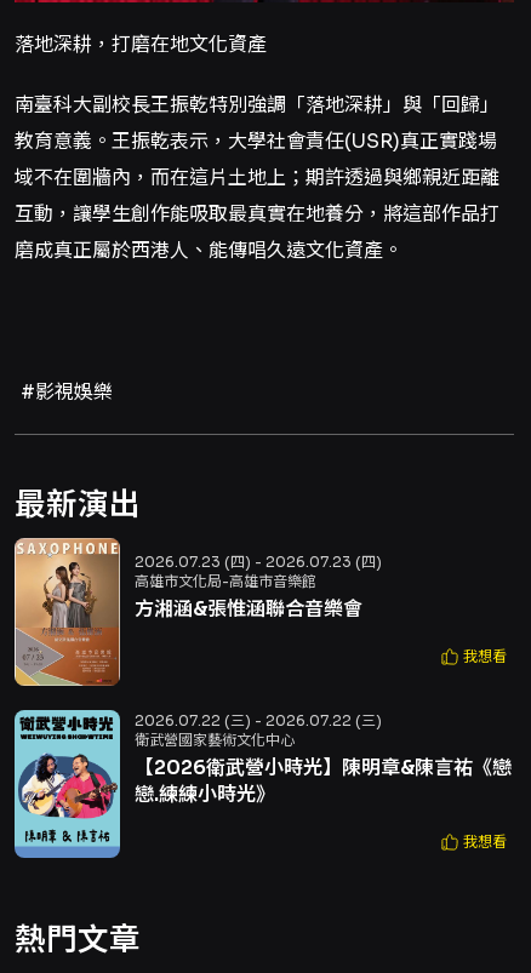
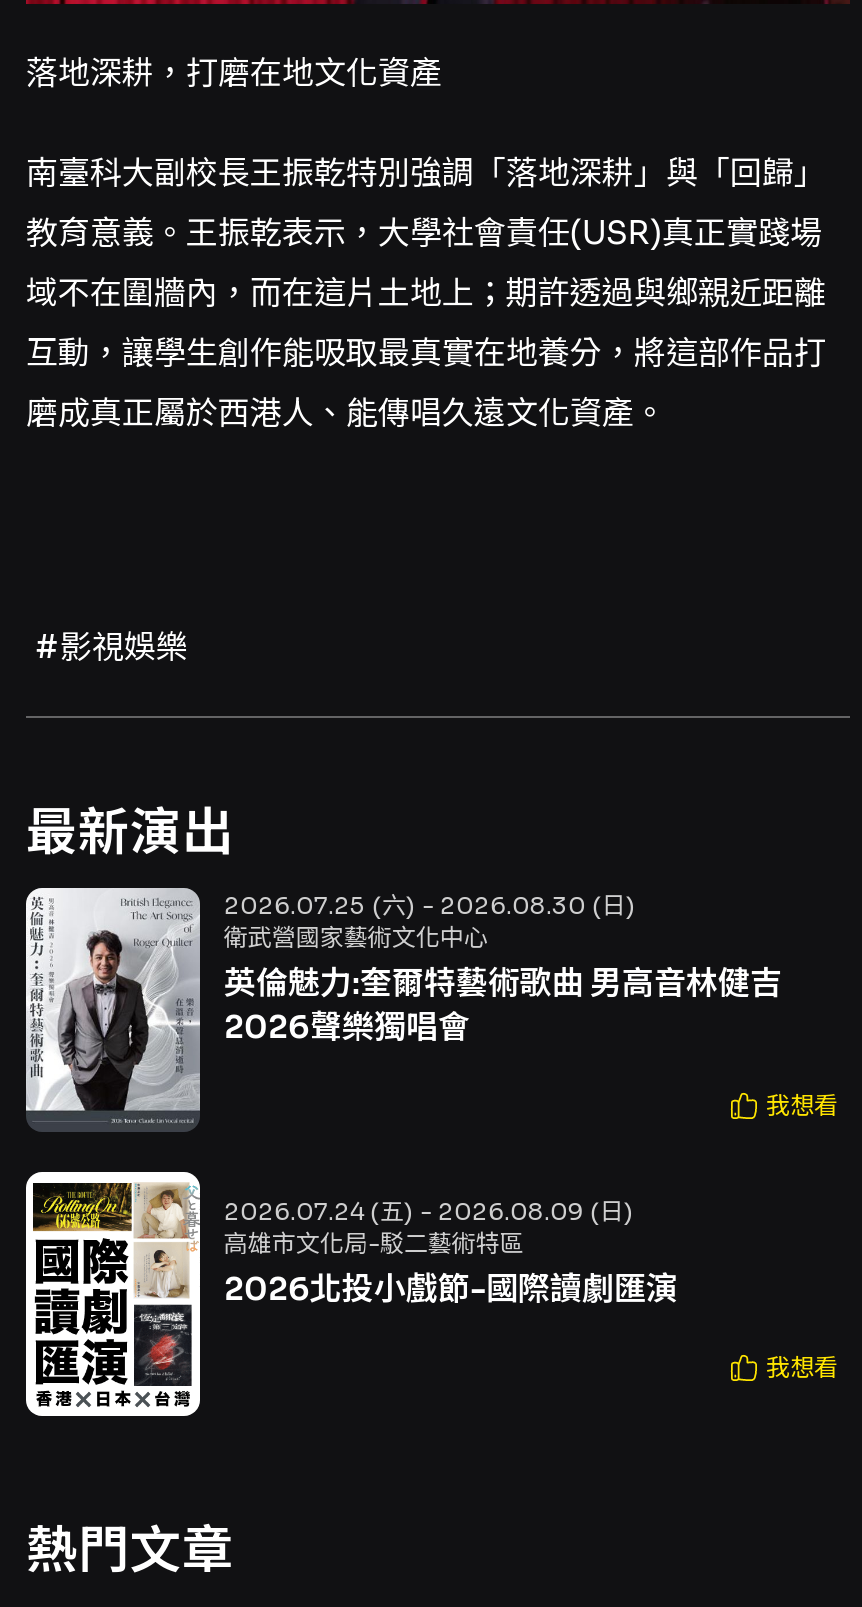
- [image]
- 2026.07.23 (四) - 2026.07.23 (四)
- 高雄市文化局-高雄市音樂館
- 方湘涵&張惟涵聯合音樂會
+ [image]
+ 2026.07.25 (六) - 2026.08.30 (日)
+ 英倫魅力:奎爾特藝術歌曲 男高音林健吉
+ 2026聲樂獨唱會

- [image]
- 2026.07.22 (三) - 2026.07.22 (三)
- 【2026衛武營小時光】陳明章&陳言祐《戀
- 戀.練練小時光》
+ [image]
+ 2026.07.24 (五) - 2026.08.09 (日)
+ 高雄市文化局-駁二藝術特區
+ 2026北投小戲節-國際讀劇匯演

moved up: 衛武營國家藝術文化中心
